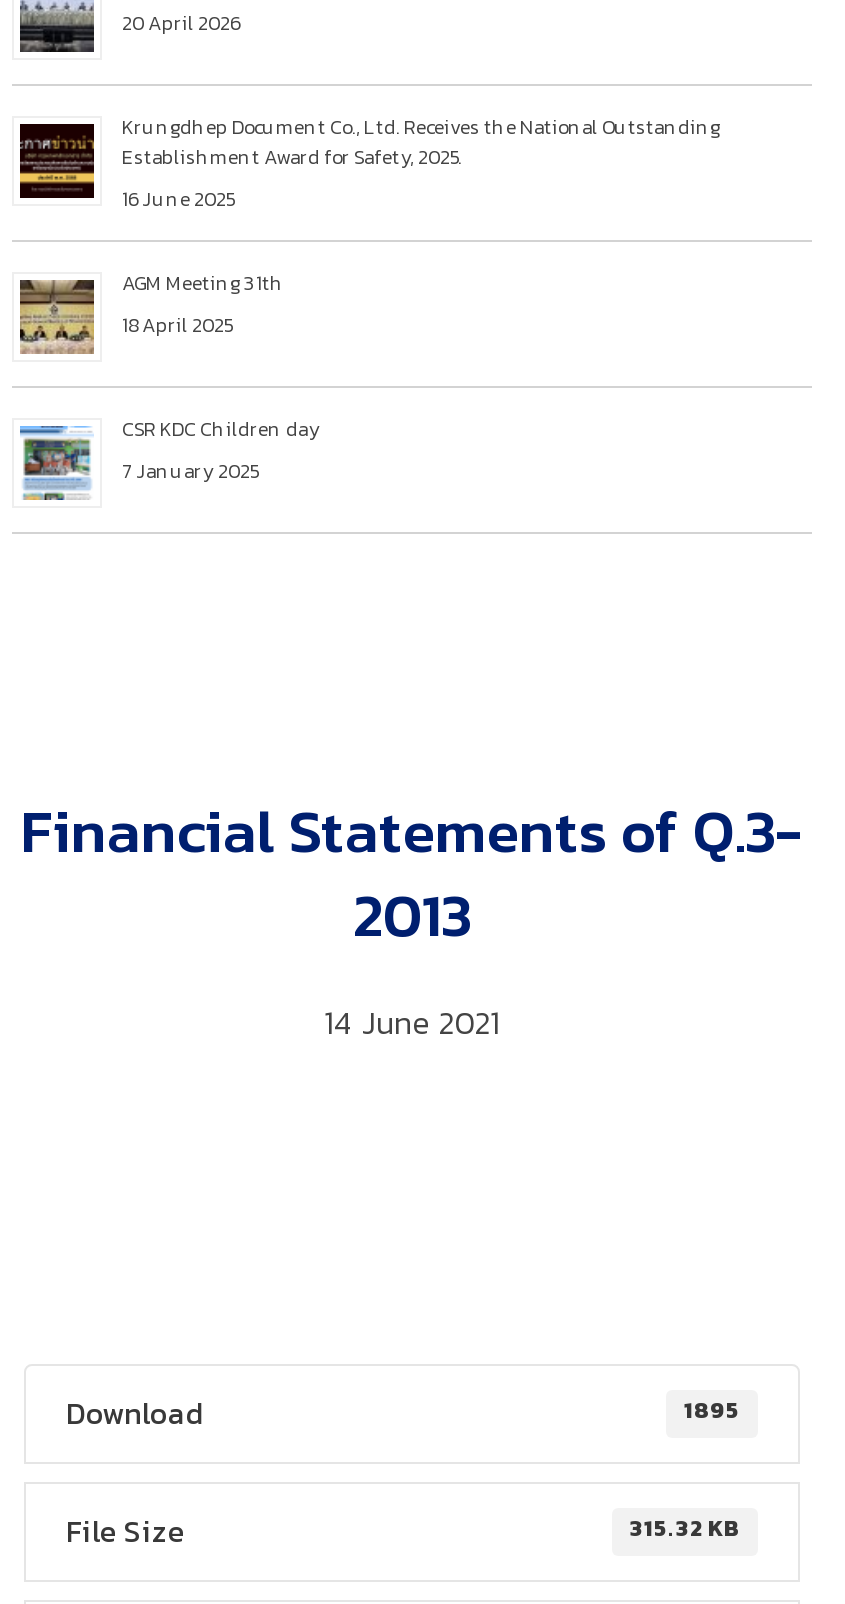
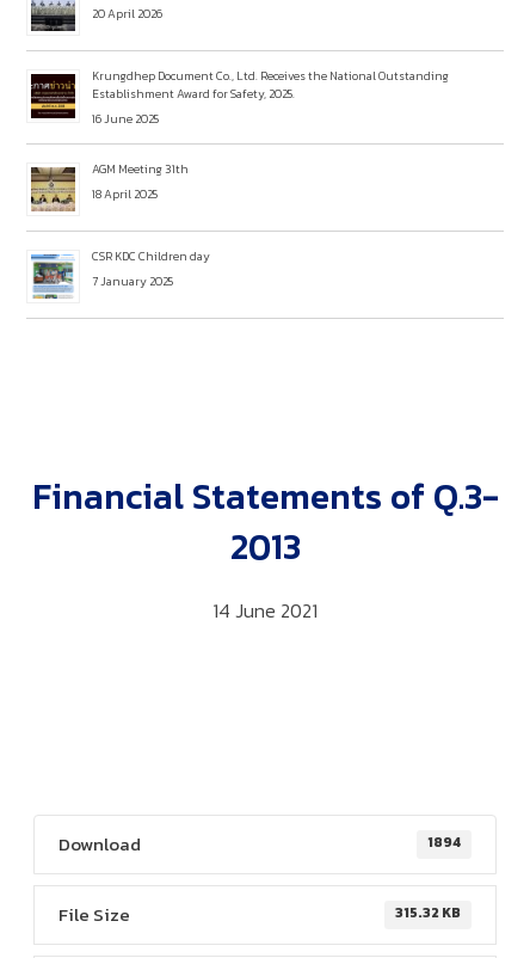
- 1895
+ 1894
